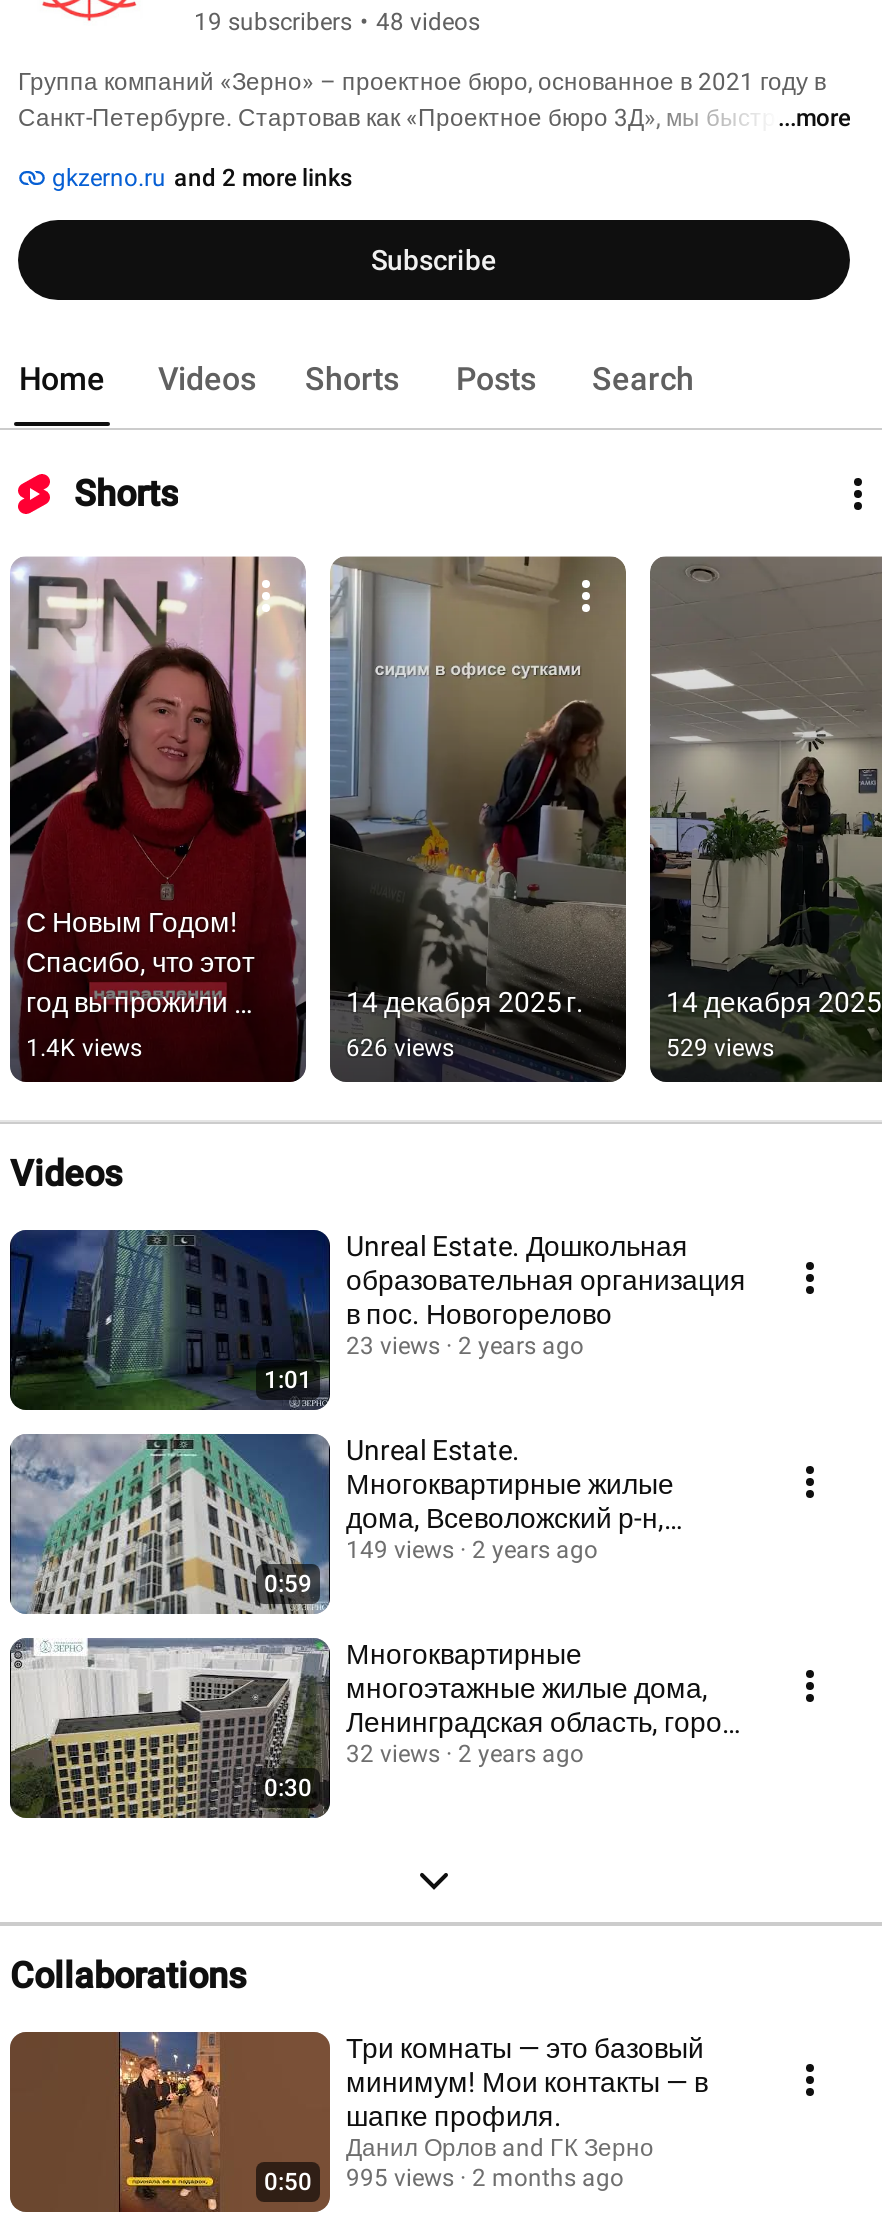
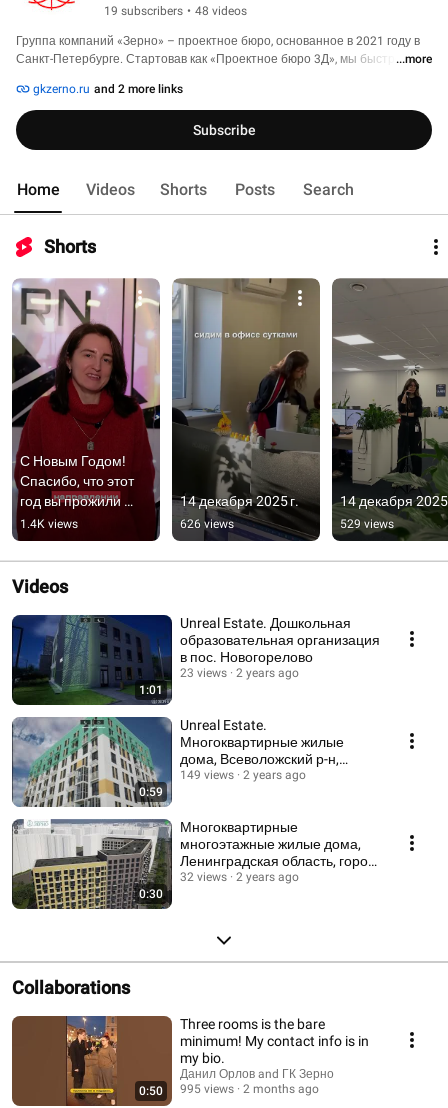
- Три комнаты — это базовый
- минимум! Мои контакты — в
- шапке профиля.
+ Three rooms is the bare
+ minimum! My contact info is in
+ my bio.
